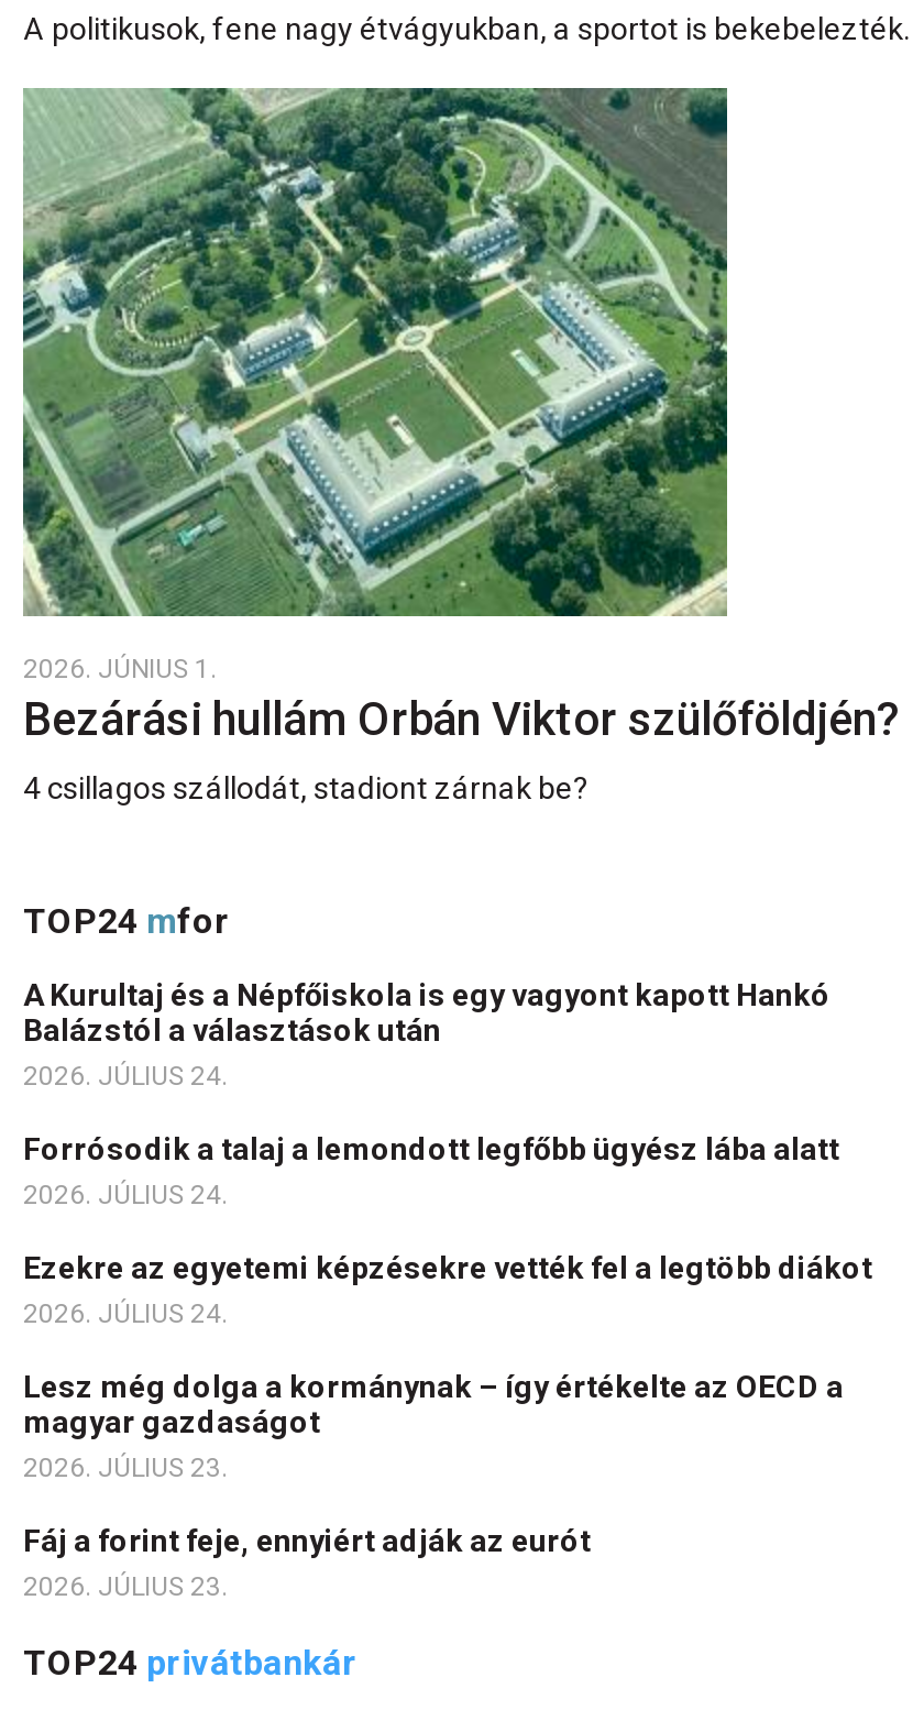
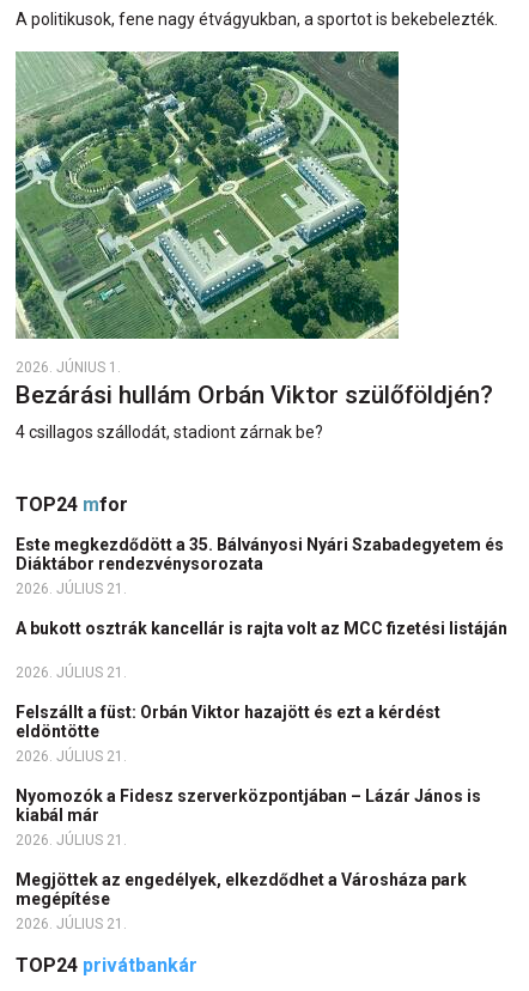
- A Kurultaj és a Népfőiskola is egy vagyont kapott Hankó
- Balázstól a választások után
- 2026. JÚLIUS 24.
- Forrósodik a talaj a lemondott legfőbb ügyész lába alatt
- 2026. JÚLIUS 24.
- Ezekre az egyetemi képzésekre vették fel a legtöbb diákot
- 2026. JÚLIUS 24.
- Lesz még dolga a kormánynak – így értékelte az OECD a
- magyar gazdaságot
- 2026. JÚLIUS 23.
- Fáj a forint feje, ennyiért adják az eurót
- 2026. JÚLIUS 23.
+ Este megkezdődött a 35. Bálványosi Nyári Szabadegyetem és
+ Diáktábor rendezvénysorozata
+ 2026. JÚLIUS 21.
+ A bukott osztrák kancellár is rajta volt az MCC fizetési listáján
+ 2026. JÚLIUS 21.
+ Felszállt a füst: Orbán Viktor hazajött és ezt a kérdést
+ eldöntötte
+ 2026. JÚLIUS 21.
+ Nyomozók a Fidesz szerverközpontjában – Lázár János is
+ kiabál már
+ 2026. JÚLIUS 21.
+ Megjöttek az engedélyek, elkezdődhet a Városháza park
+ megépítése
+ 2026. JÚLIUS 21.
